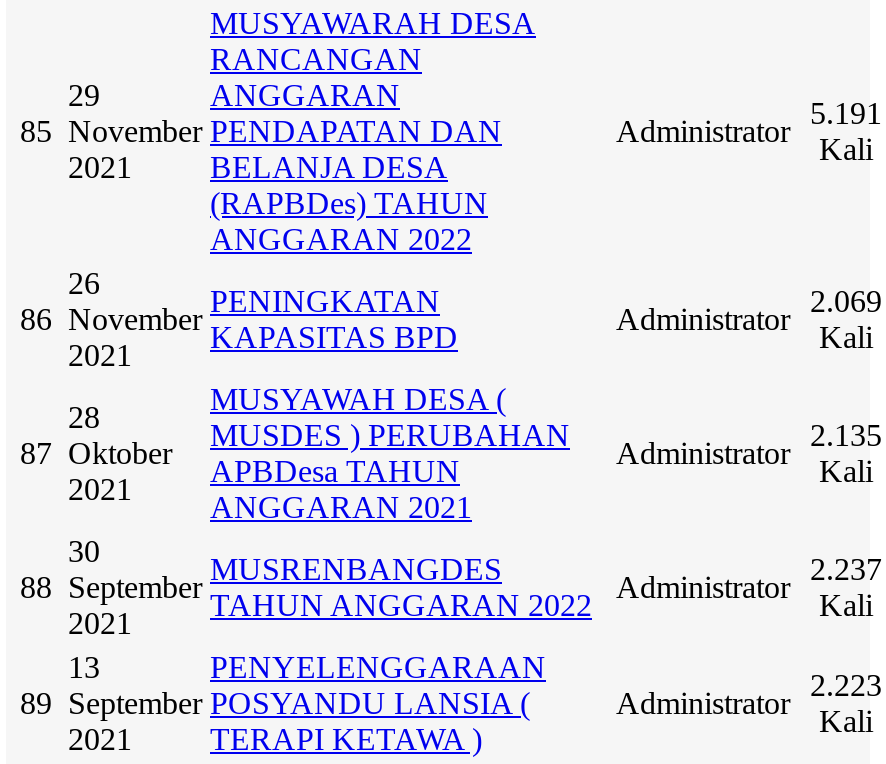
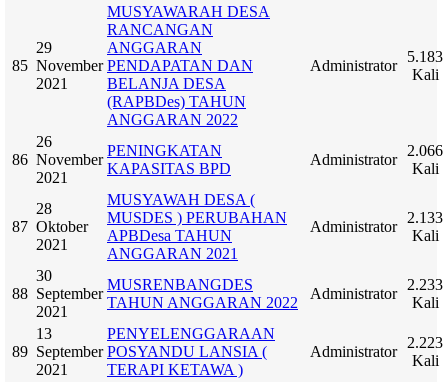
- 5.191
+ 5.183

- 2.069
+ 2.066

- 2.135
+ 2.133

- 2.237
+ 2.233
